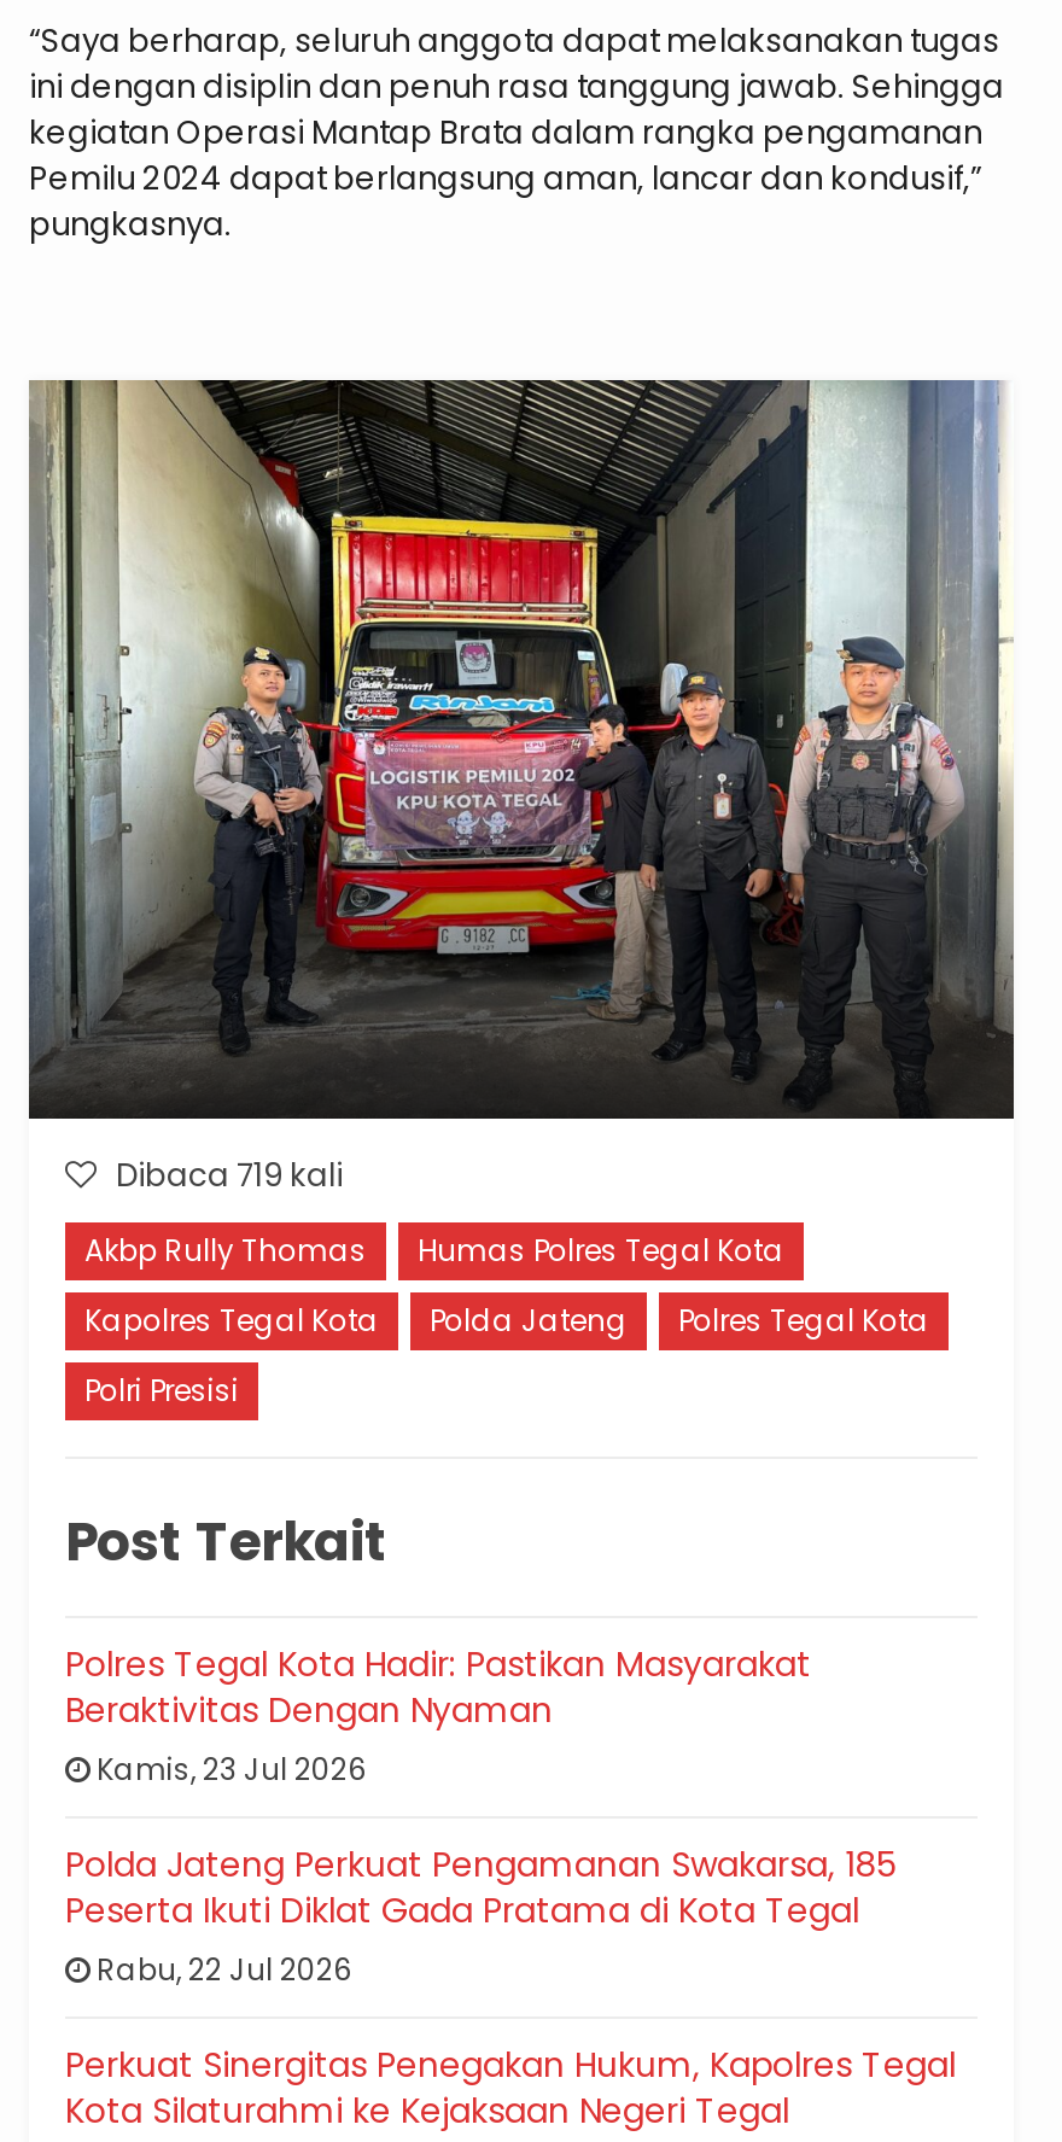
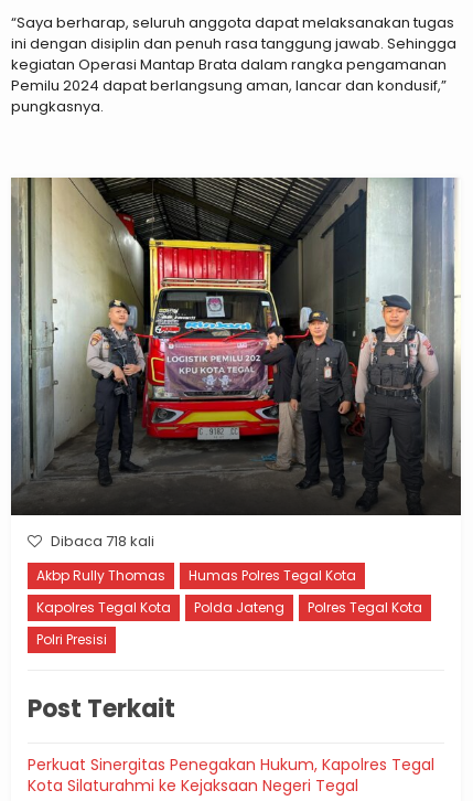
- Dibaca 719 kali
+ Dibaca 718 kali

- Polres Tegal Kota Hadir: Pastikan Masyarakat
- Beraktivitas Dengan Nyaman
- Kamis, 23 Jul 2026
- Polda Jateng Perkuat Pengamanan Swakarsa, 185
- Peserta Ikuti Diklat Gada Pratama di Kota Tegal
- Rabu, 22 Jul 2026
